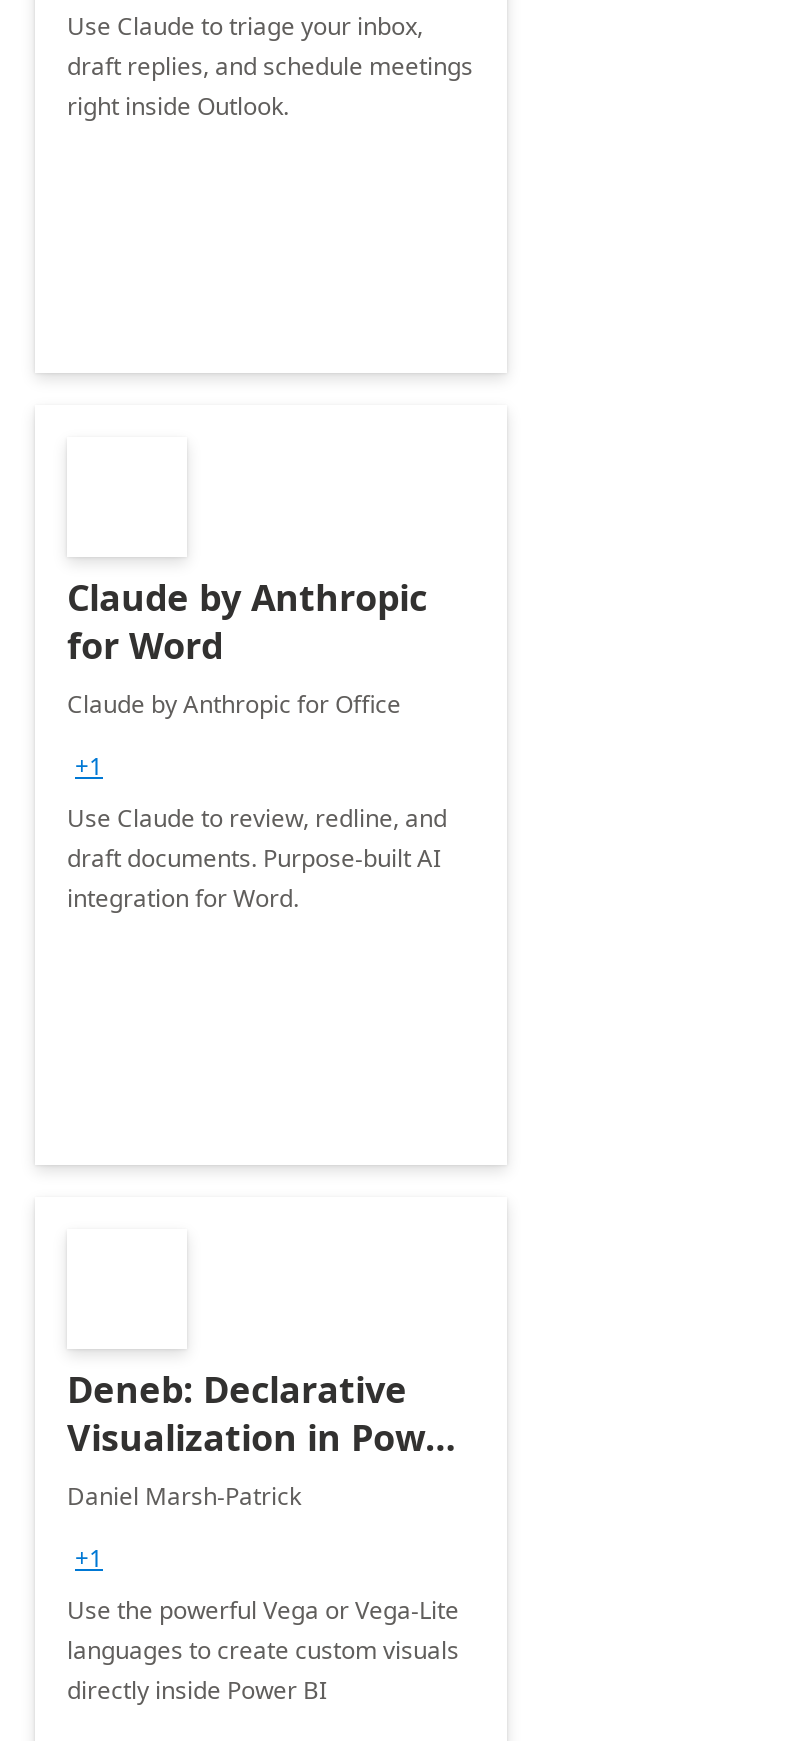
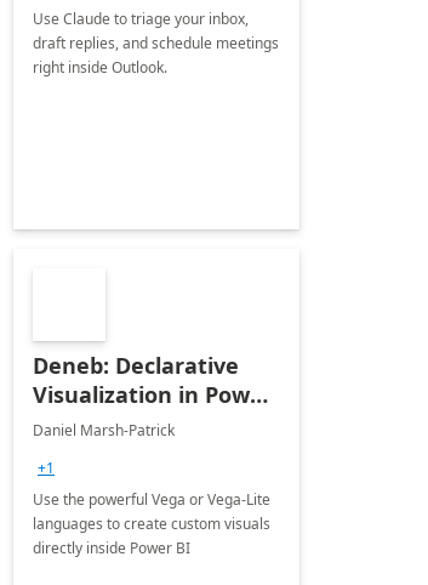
- Claude by Anthropic
- for Word
- Claude by Anthropic for Office
- +1
- Use Claude to review, redline, and
- draft documents. Purpose-built AI
- integration for Word.
